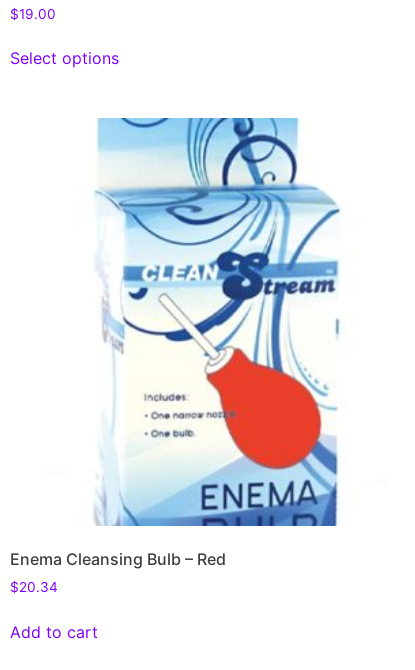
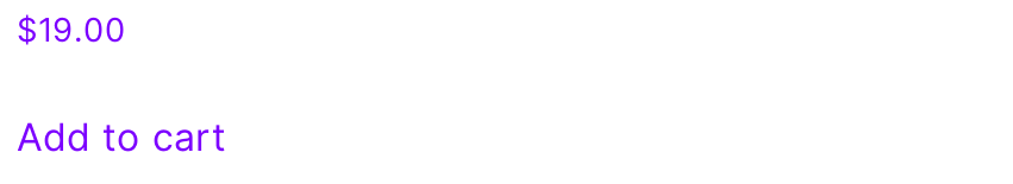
- Select options

- [image]
- Enema Cleansing Bulb – Red
- $20.34
